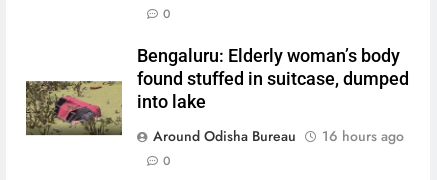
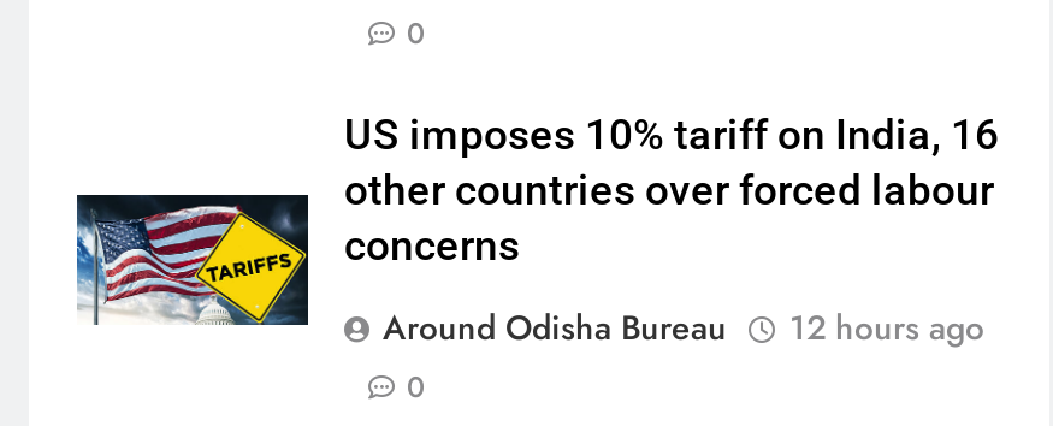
- [image]
- Bengaluru: Elderly woman’s body
- found stuffed in suitcase, dumped
- into lake
+ [image]
+ US imposes 10% tariff on India, 16
+ other countries over forced labour
+ concerns

- Around Odisha Bureau 16 hours ago
+ Around Odisha Bureau 12 hours ago
